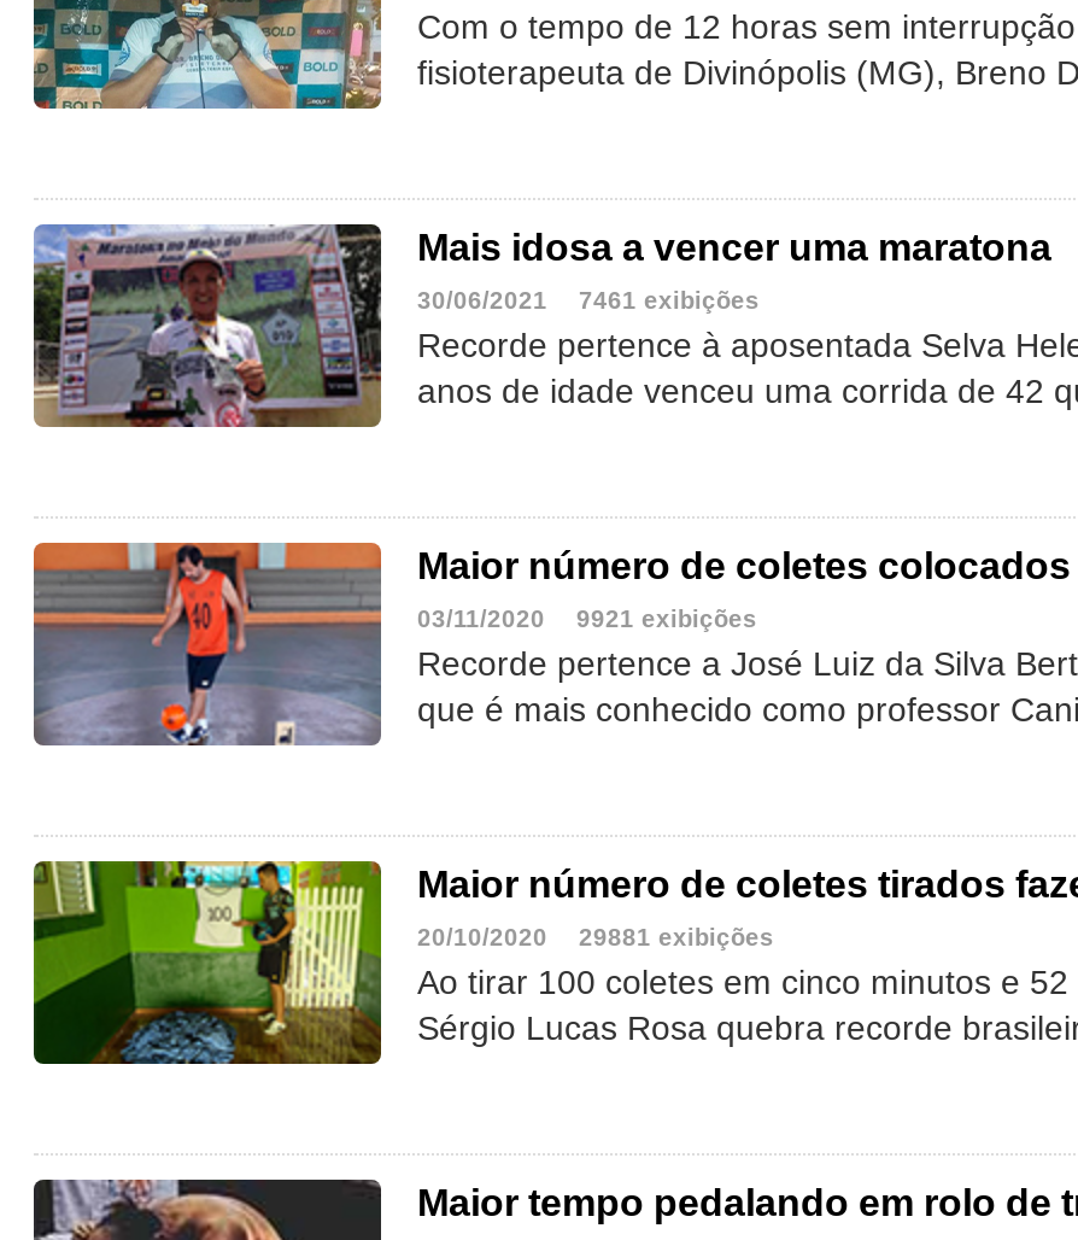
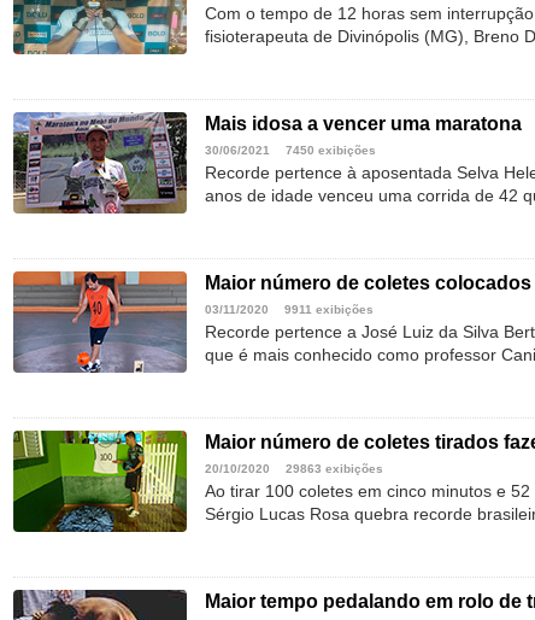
- 30/06/2021 7461 exibições
+ 30/06/2021 7450 exibições

- 03/11/2020 9921 exibições
+ 03/11/2020 9911 exibições

- 20/10/2020 29881 exibições
+ 20/10/2020 29863 exibições
